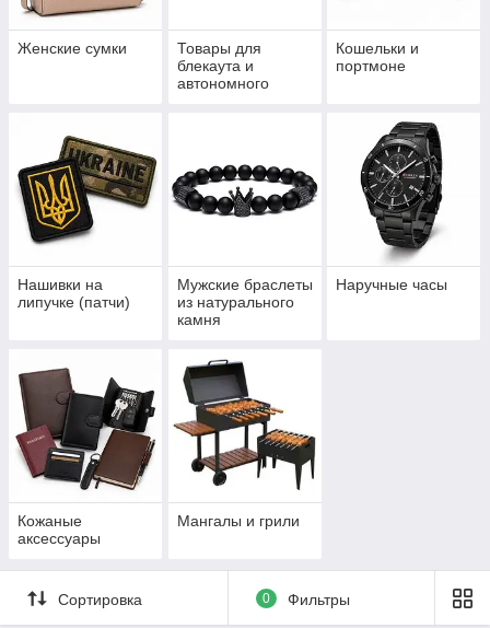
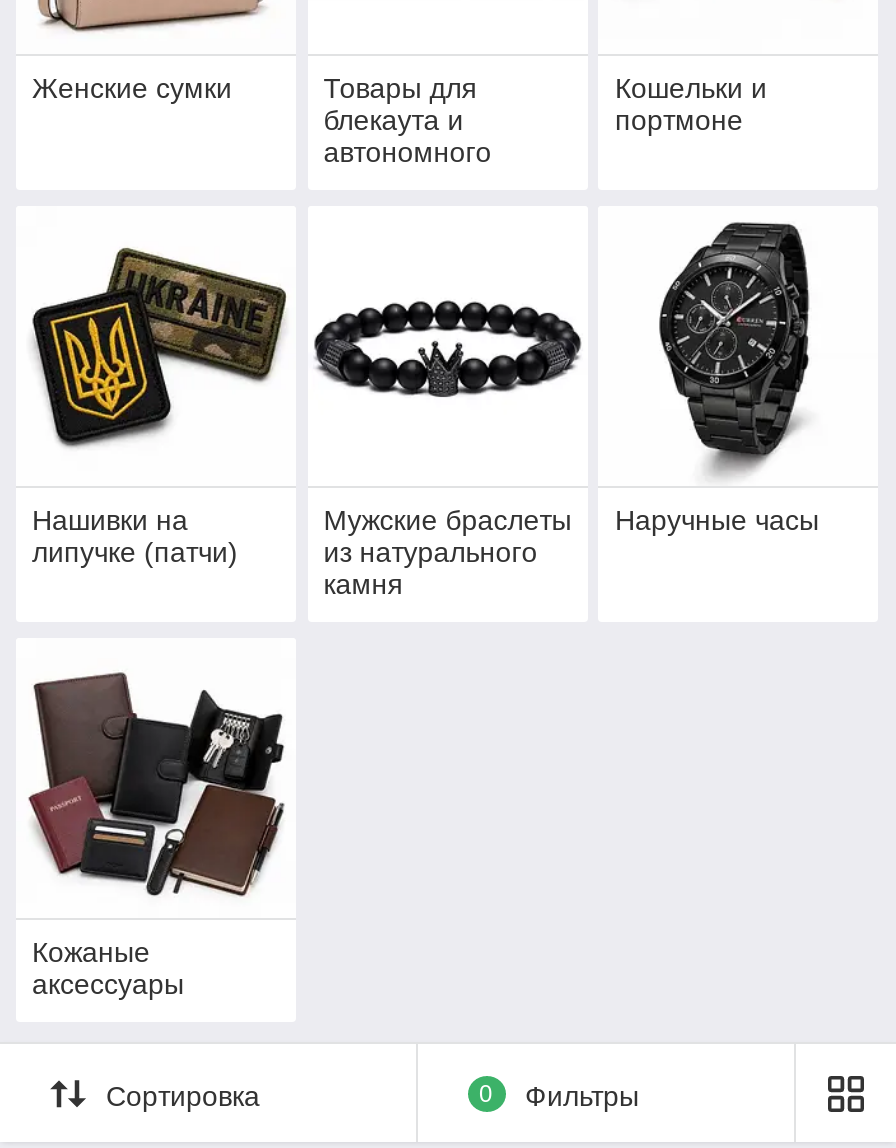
- [image]
- Мангалы и грили
